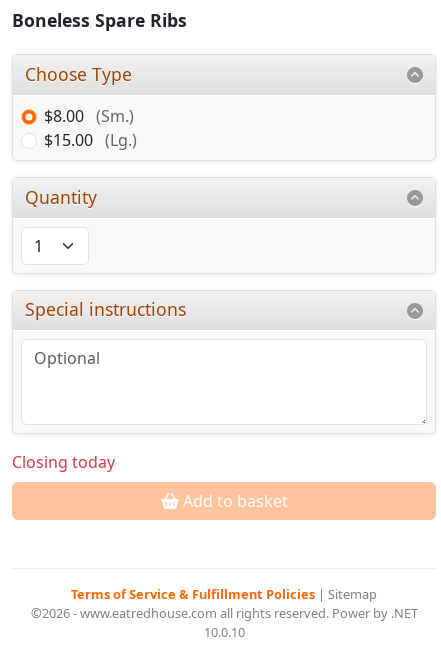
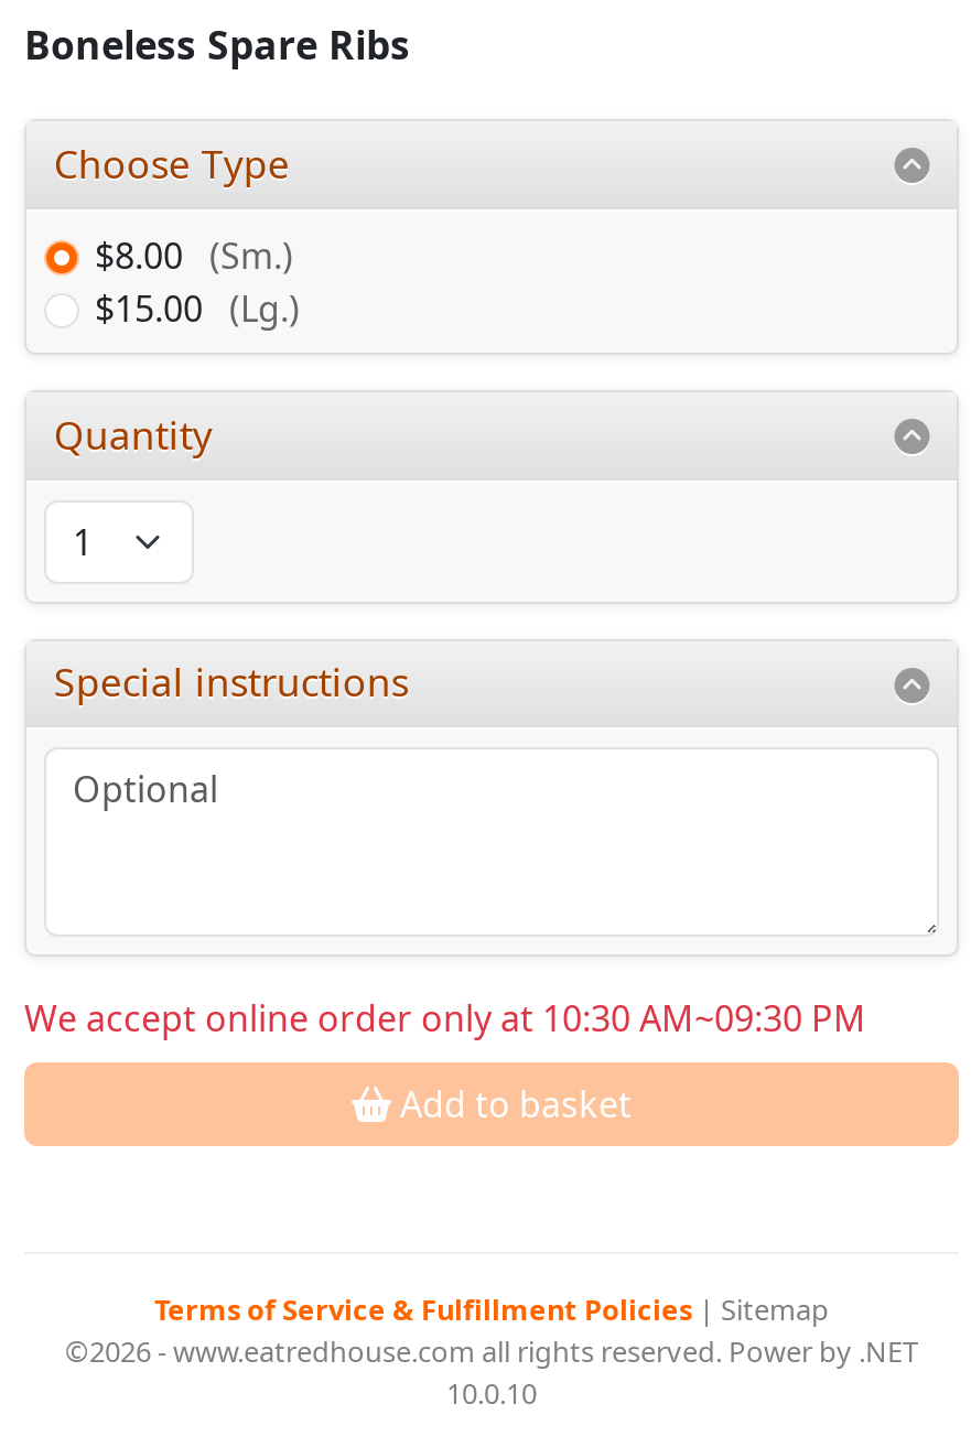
- Closing today
+ We accept online order only at 10:30 AM~09:30 PM
